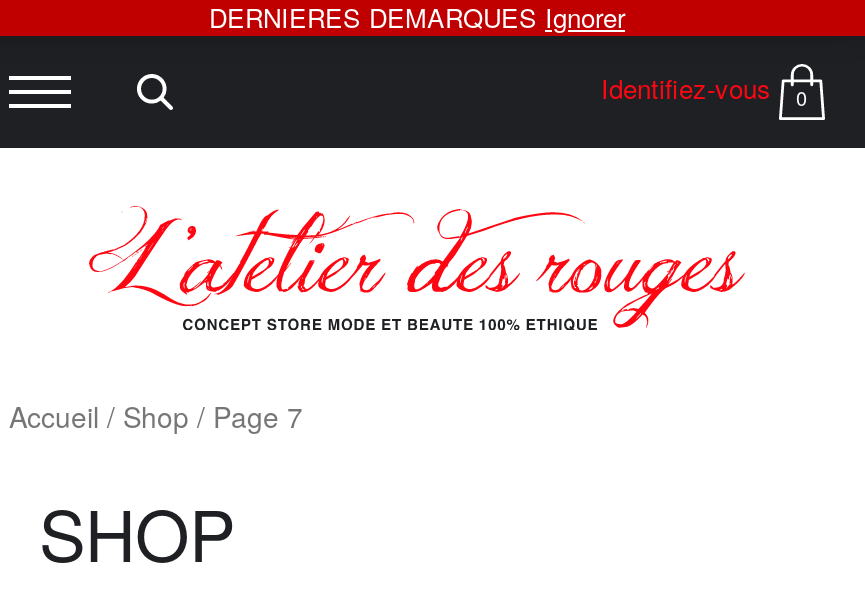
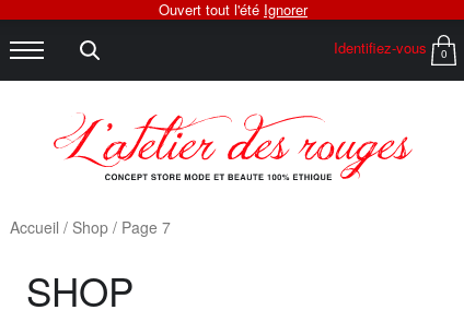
- DERNIERES DEMARQUES Ignorer
+ Ouvert tout l'été Ignorer
